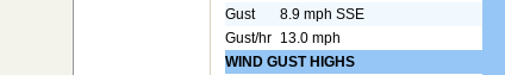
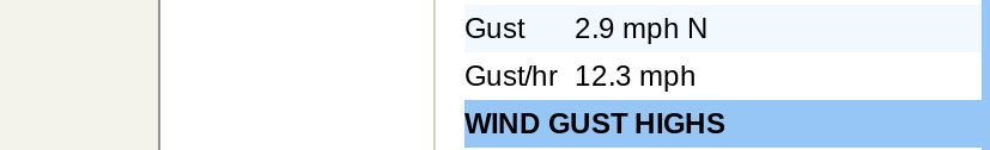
- Gust 8.9 mph SSE
+ Gust 2.9 mph N

- Gust/hr 13.0 mph
+ Gust/hr 12.3 mph
